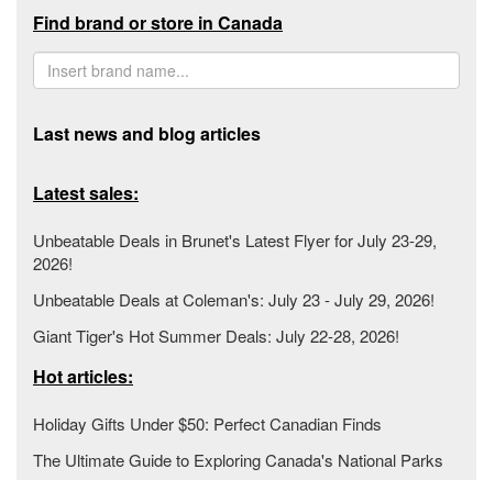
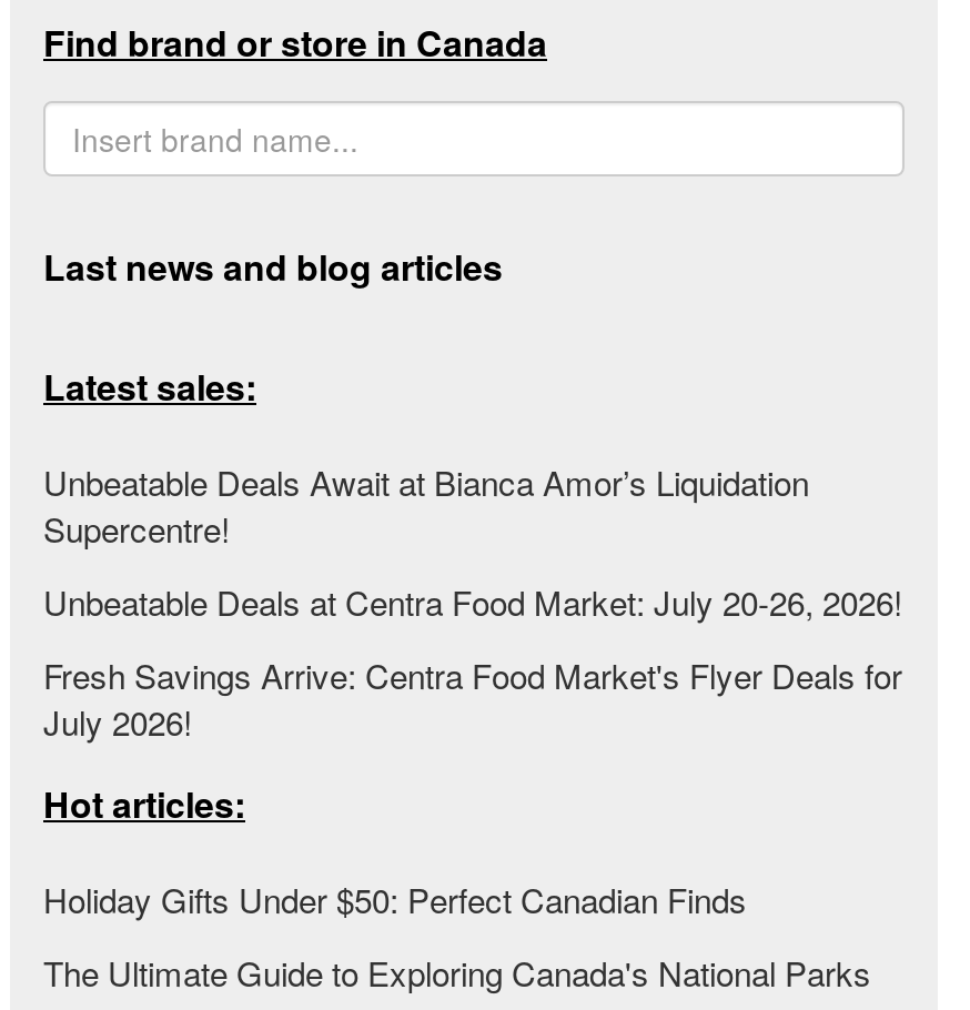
- Unbeatable Deals in Brunet's Latest Flyer for July 23-29,
- 2026!
+ Unbeatable Deals Await at Bianca Amor’s Liquidation
+ Supercentre!

- Unbeatable Deals at Coleman's: July 23 - July 29, 2026!
+ Unbeatable Deals at Centra Food Market: July 20-26, 2026!

- Giant Tiger's Hot Summer Deals: July 22-28, 2026!
+ Fresh Savings Arrive: Centra Food Market's Flyer Deals for
+ July 2026!
